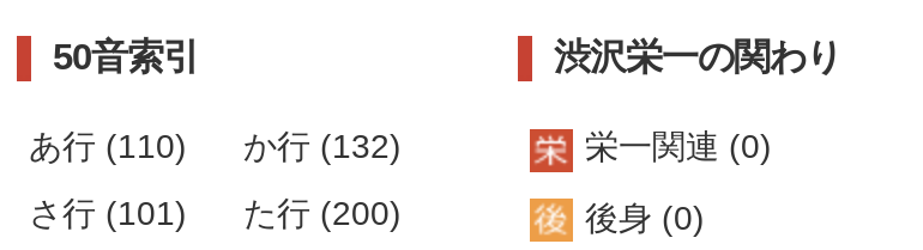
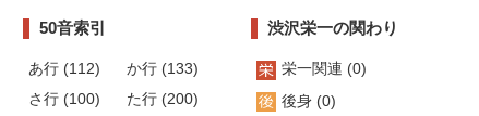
- あ行 (110)
+ あ行 (112)

- か行 (132)
+ か行 (133)

- さ行 (101) た行 (200)
+ さ行 (100) た行 (200)
